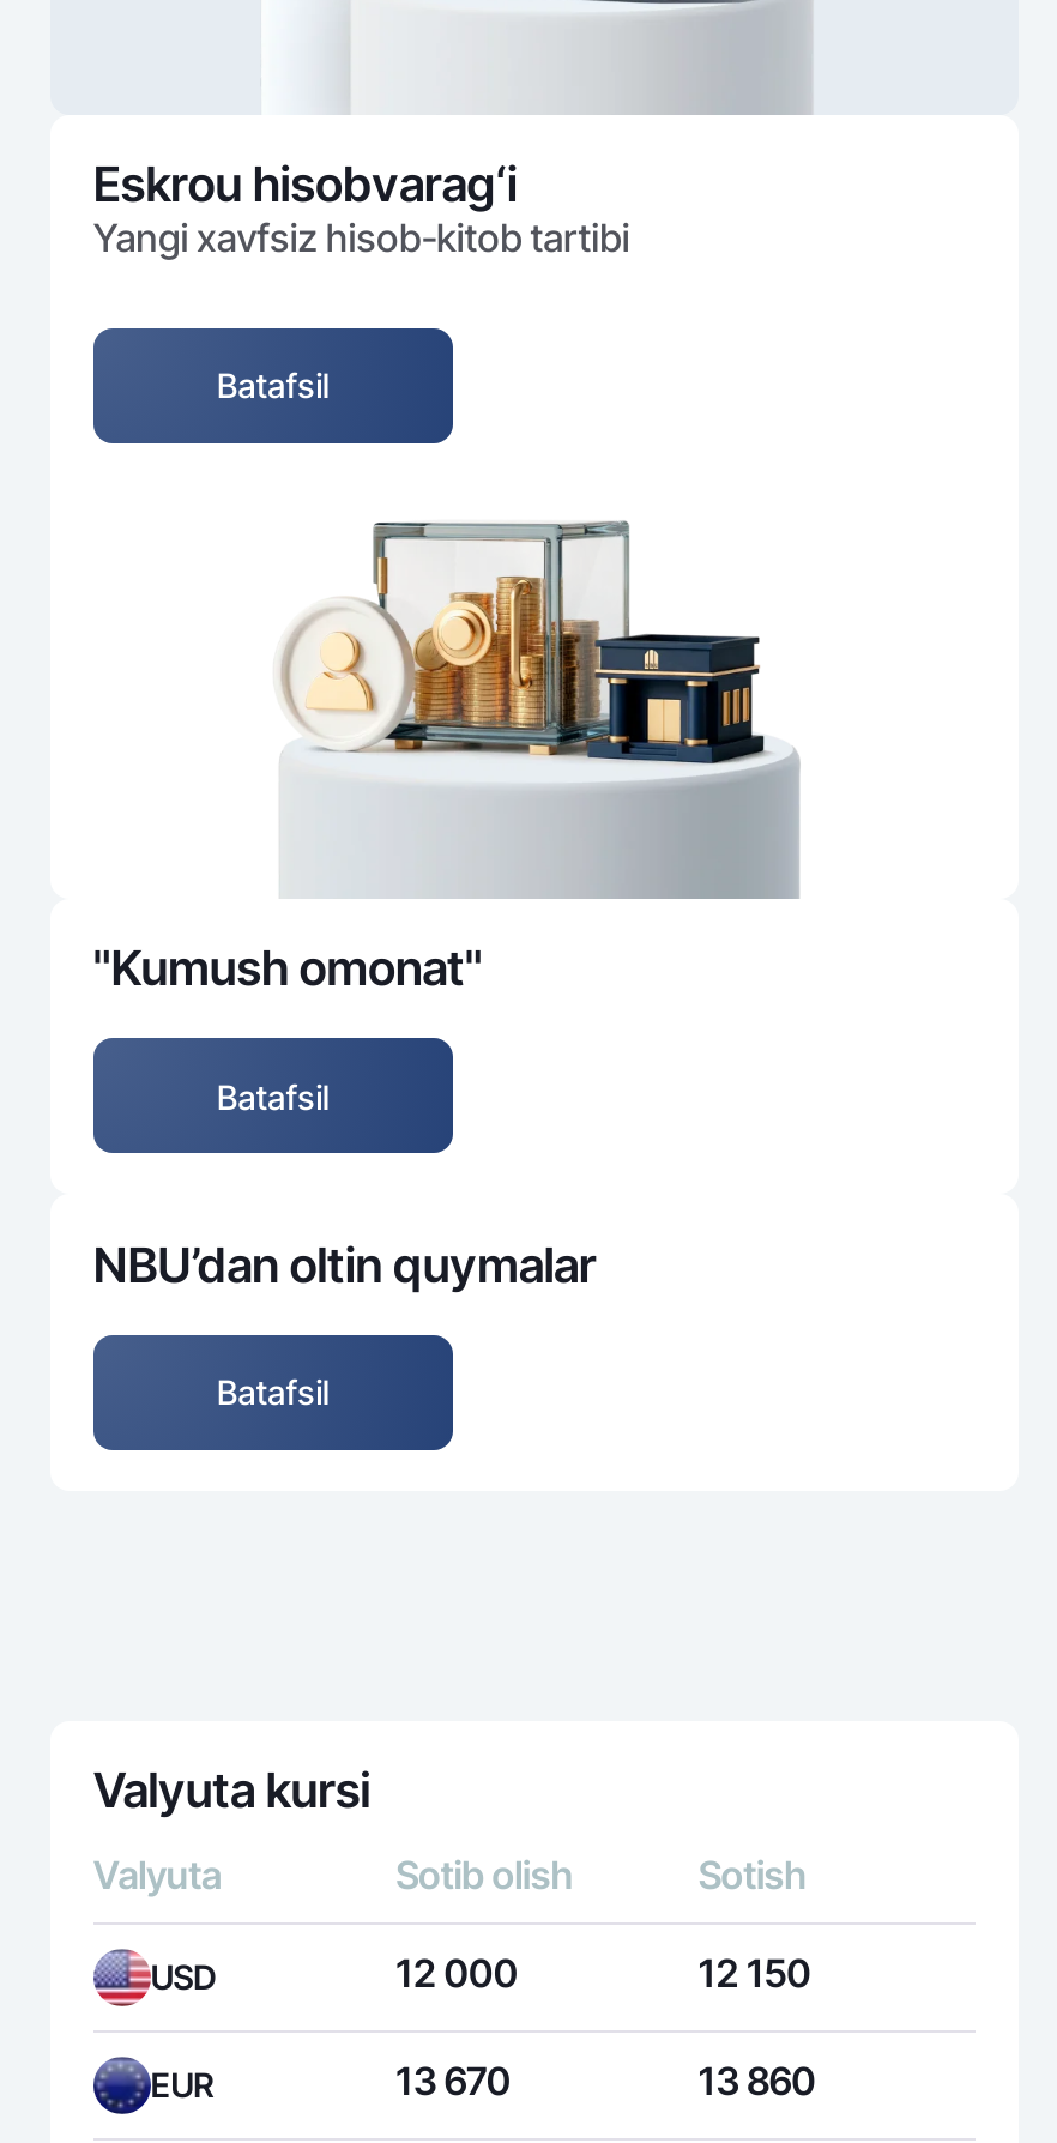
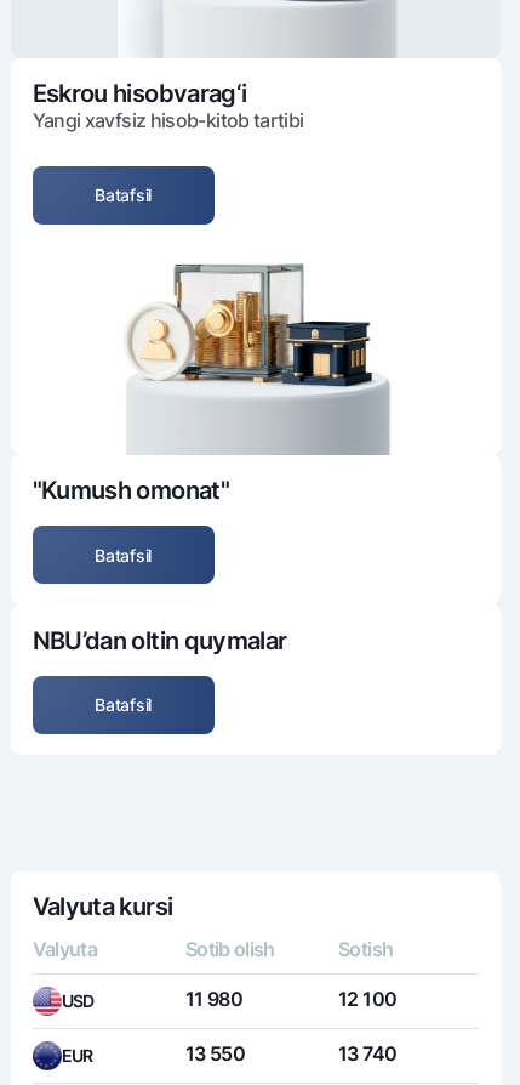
- 12 000
+ 11 980

- 12 150
+ 12 100

- 13 670
+ 13 550

- 13 860
+ 13 740
